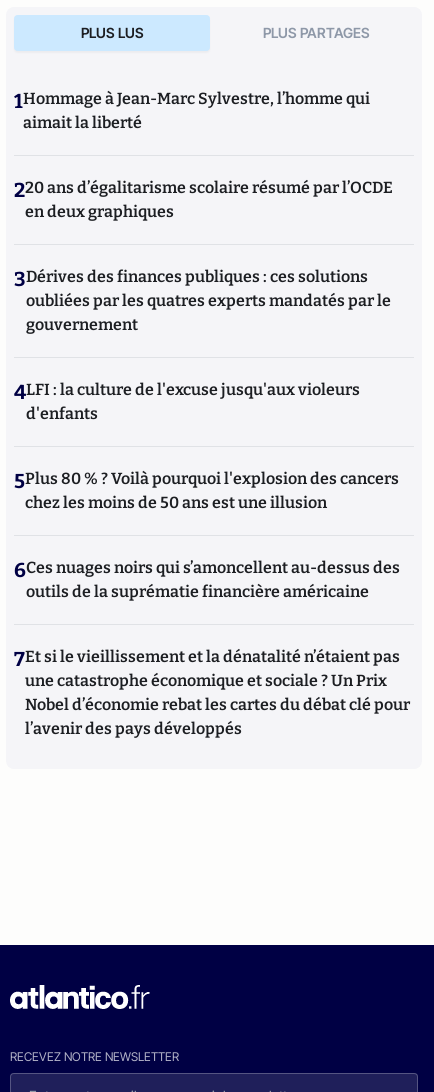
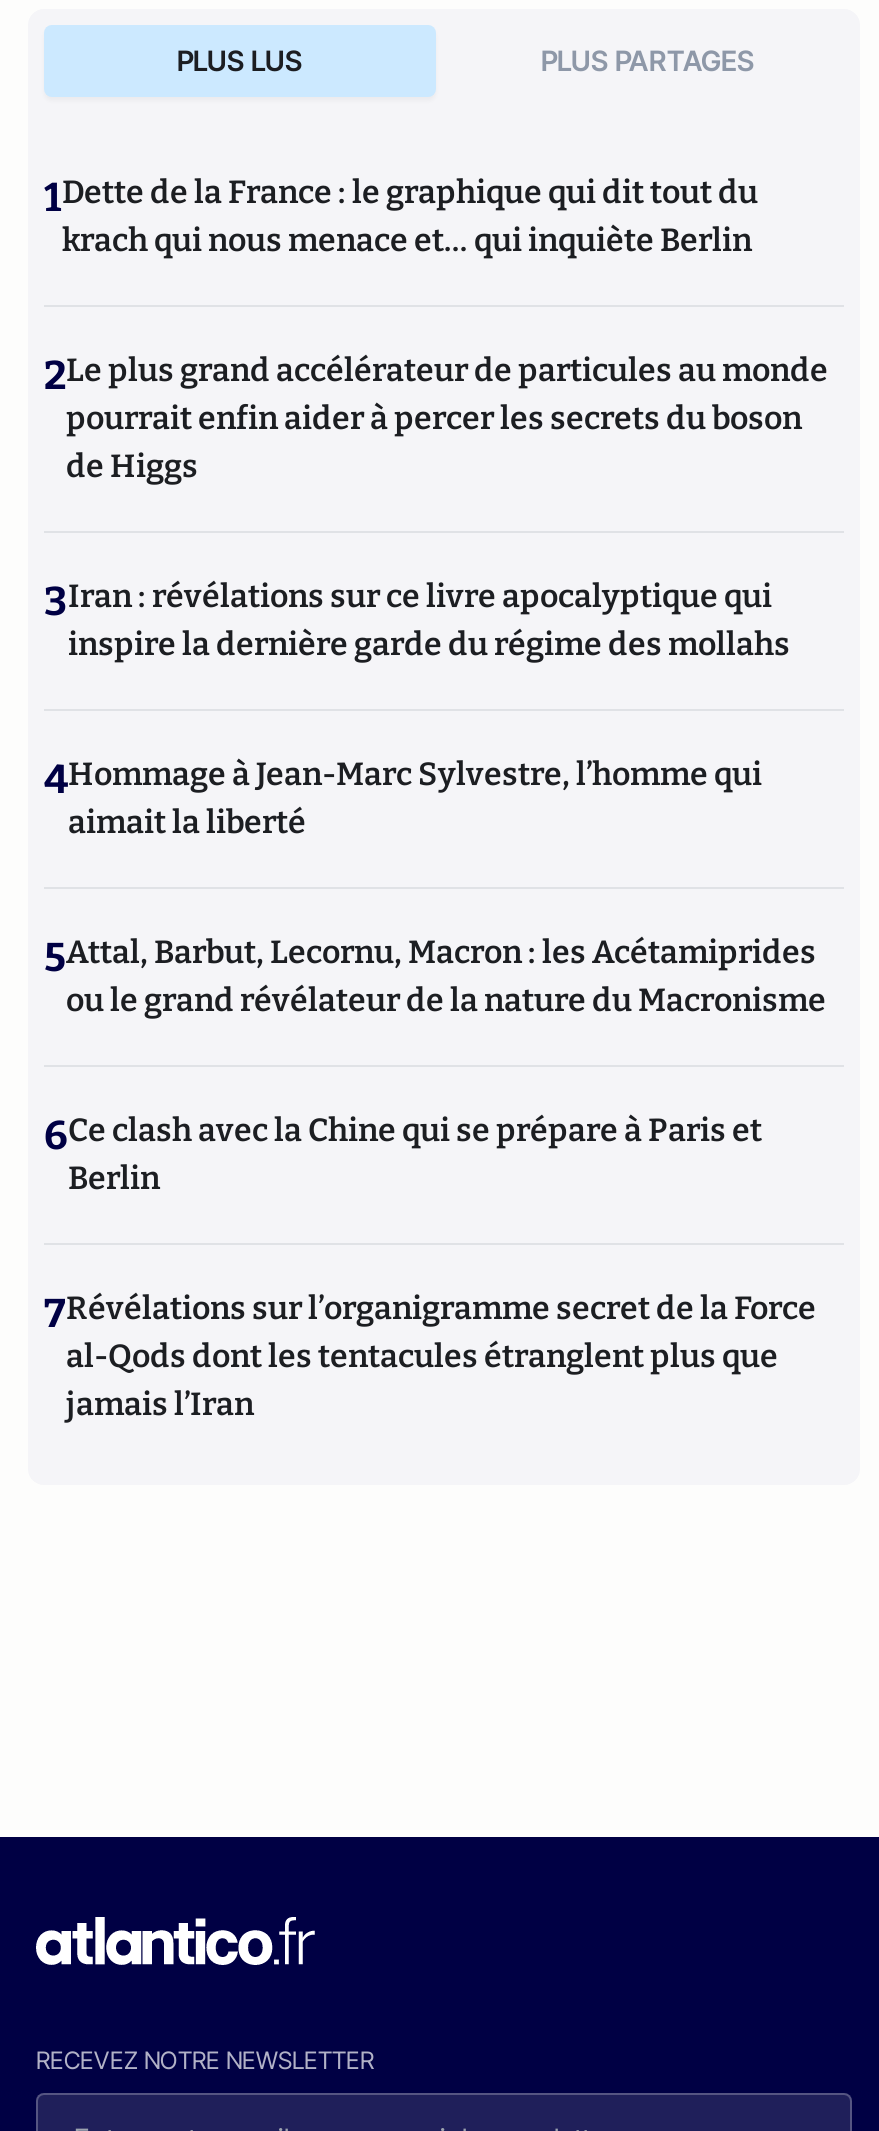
- 1Hommage à Jean-Marc Sylvestre, l’homme qui
+ 1Dette de la France : le graphique qui dit tout du
+ krach qui nous menace et… qui inquiète Berlin
+ 2Le plus grand accélérateur de particules au monde
+ pourrait enfin aider à percer les secrets du boson
+ de Higgs
+ 3Iran : révélations sur ce livre apocalyptique qui
+ inspire la dernière garde du régime des mollahs
+ 4Hommage à Jean-Marc Sylvestre, l’homme qui

moved down: aimait la liberté

- 220 ans d’égalitarisme scolaire résumé par l’OCDE
- en deux graphiques
- 3Dérives des finances publiques : ces solutions
- oubliées par les quatres experts mandatés par le
- gouvernement
- 4LFI : la culture de l'excuse jusqu'aux violeurs
- d'enfants
- 5Plus 80 % ? Voilà pourquoi l'explosion des cancers
- chez les moins de 50 ans est une illusion
- 6Ces nuages noirs qui s’amoncellent au-dessus des
- outils de la suprématie financière américaine
- 7Et si le vieillissement et la dénatalité n’étaient pas
- une catastrophe économique et sociale ? Un Prix
- Nobel d’économie rebat les cartes du débat clé pour
- l’avenir des pays développés
+ 5Attal, Barbut, Lecornu, Macron : les Acétamiprides
+ ou le grand révélateur de la nature du Macronisme
+ 6Ce clash avec la Chine qui se prépare à Paris et
+ Berlin
+ 7Révélations sur l’organigramme secret de la Force
+ al-Qods dont les tentacules étranglent plus que
+ jamais l’Iran
